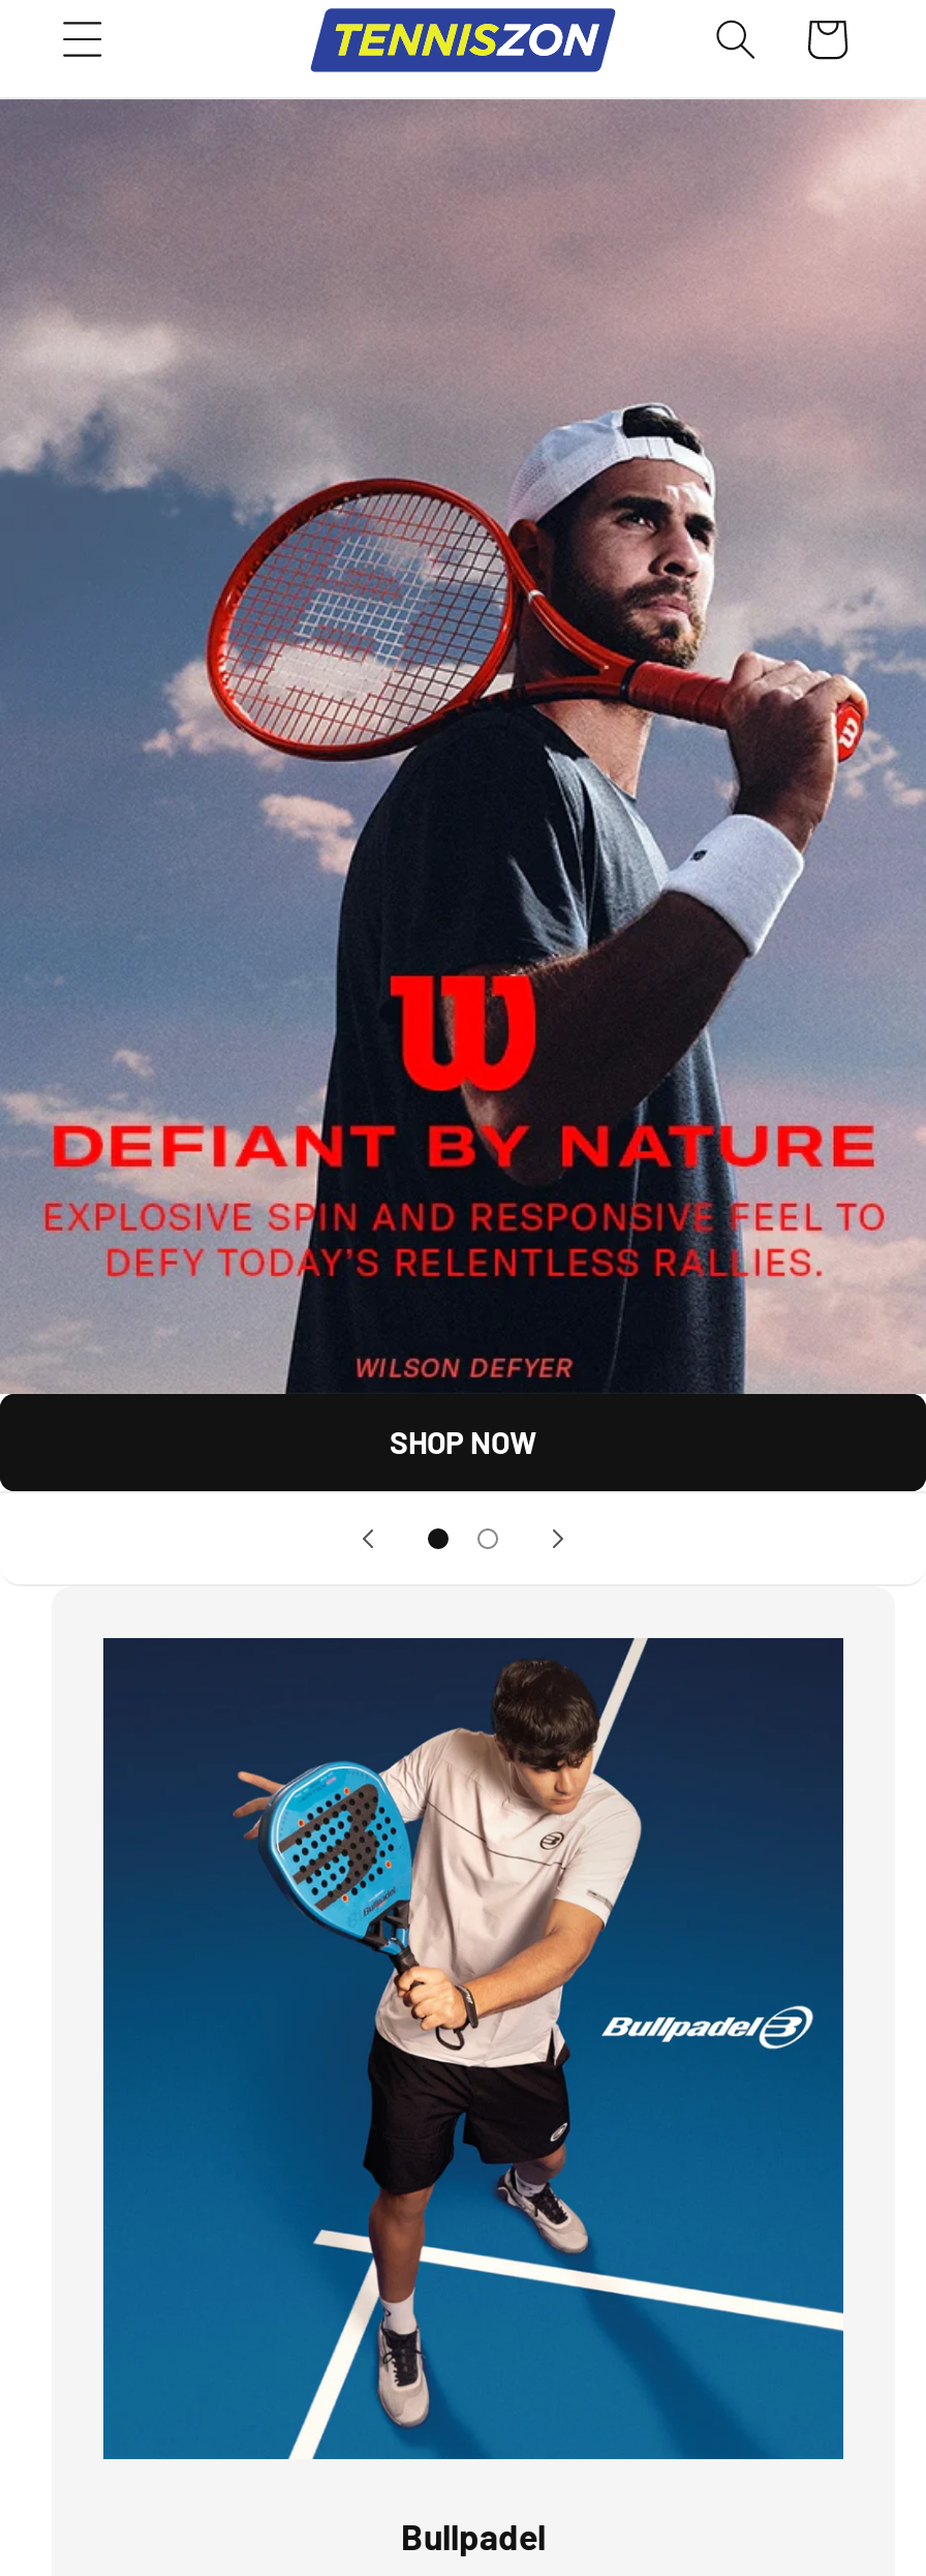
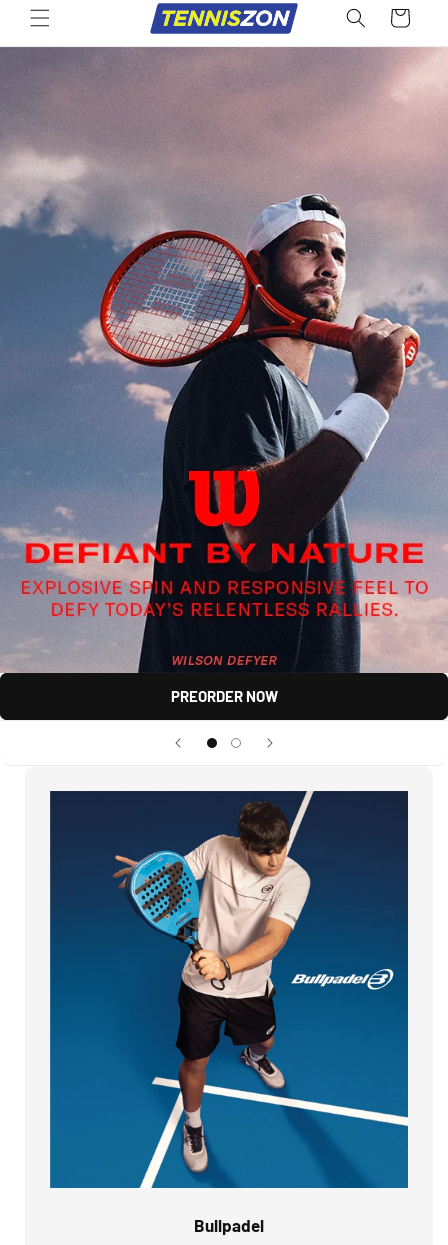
- SHOP NOW
+ PREORDER NOW
